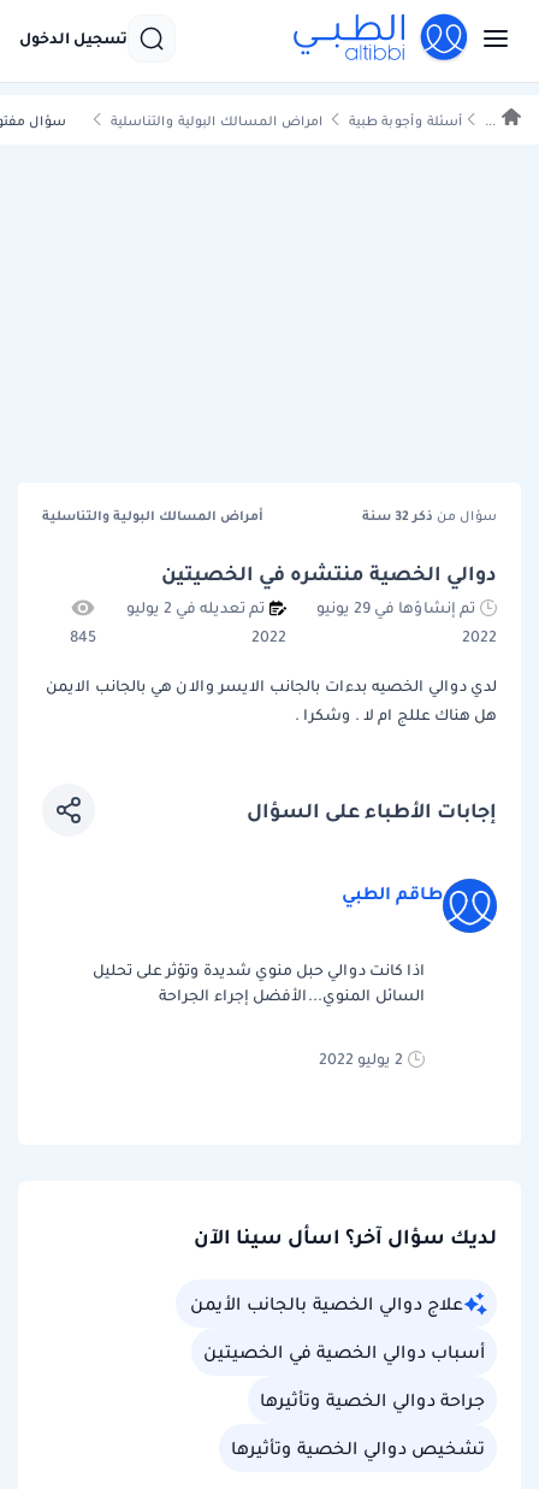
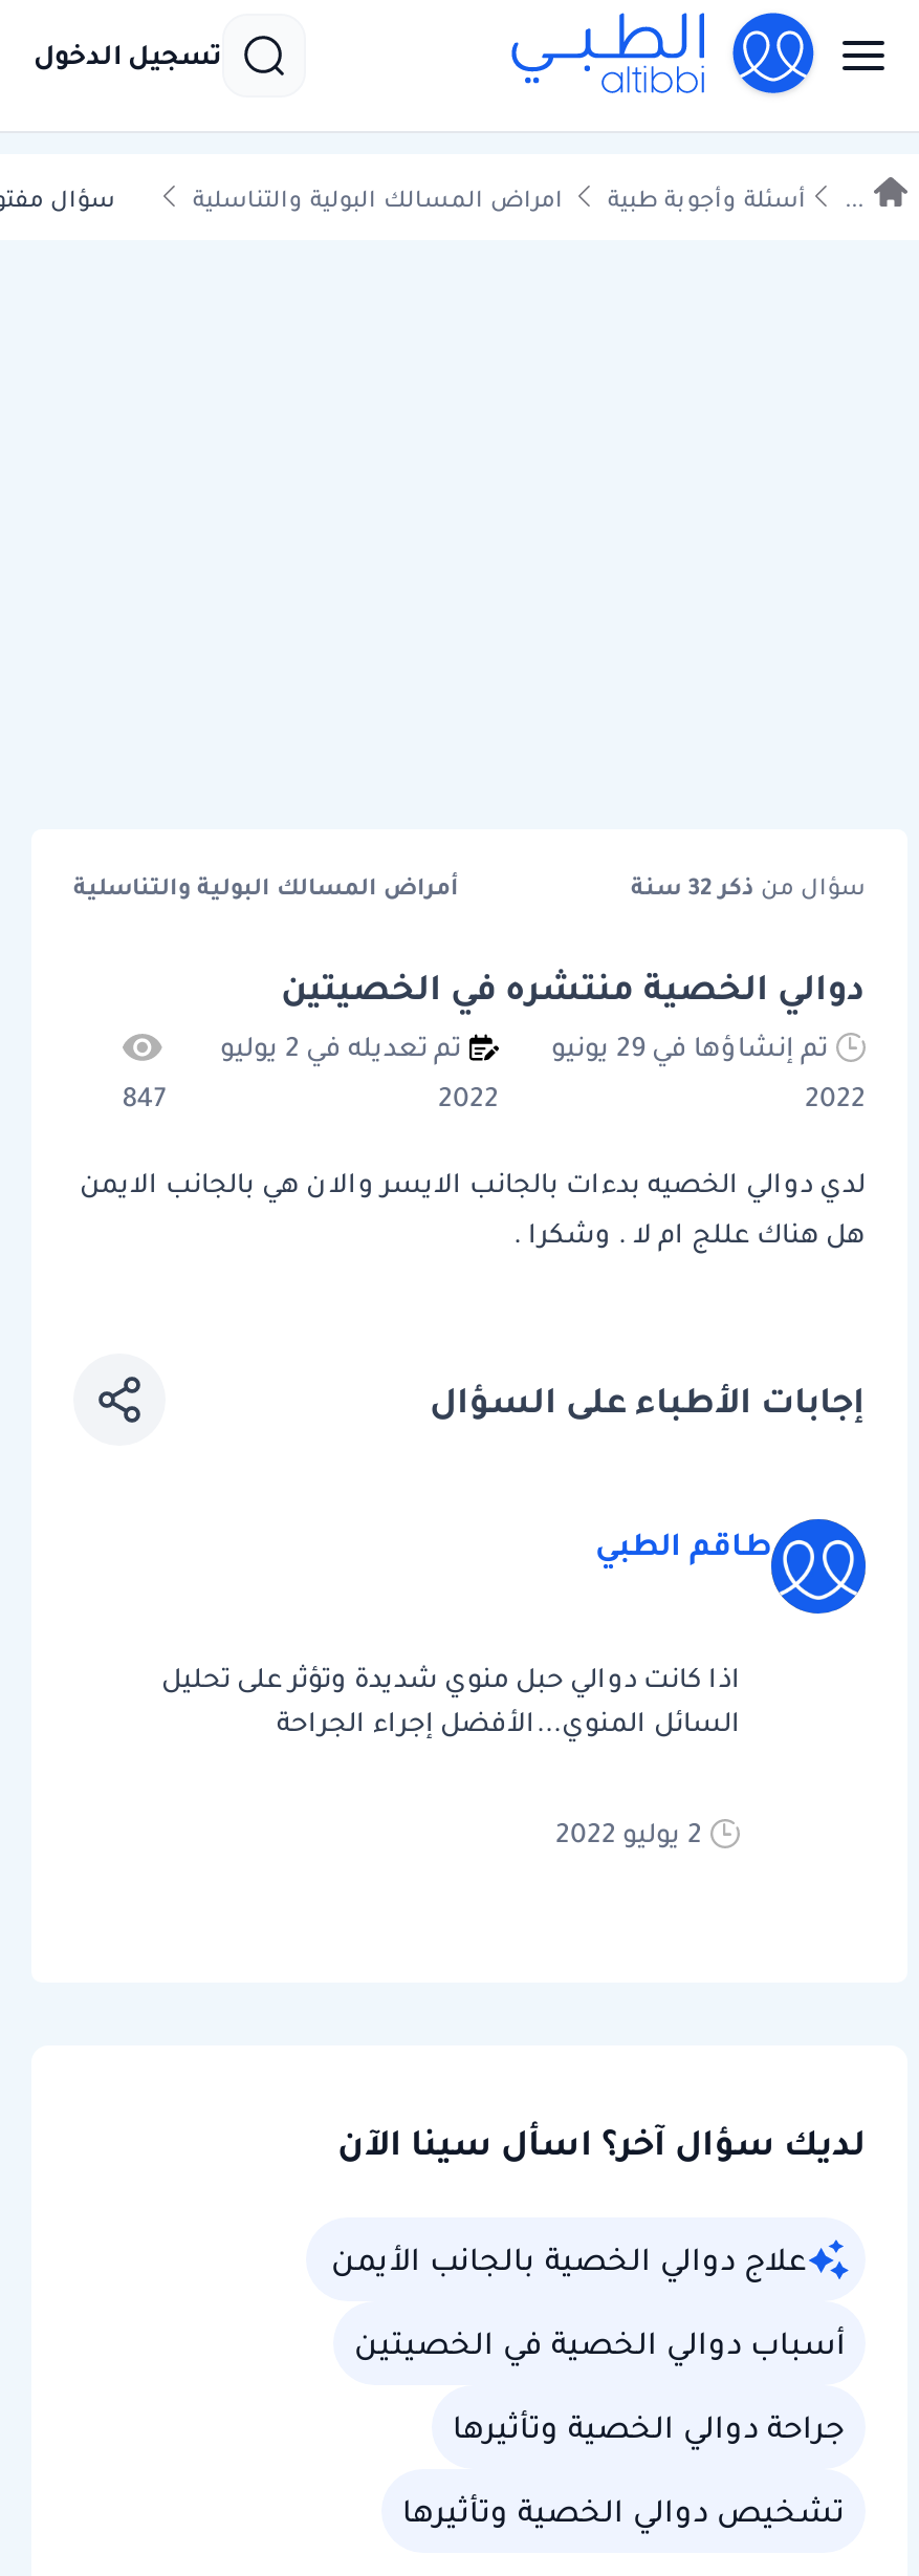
- 845
+ 847
